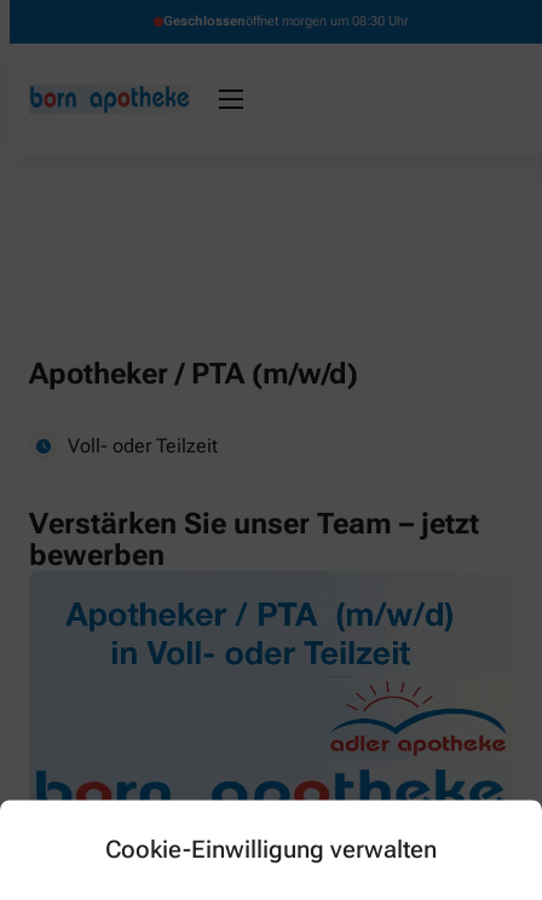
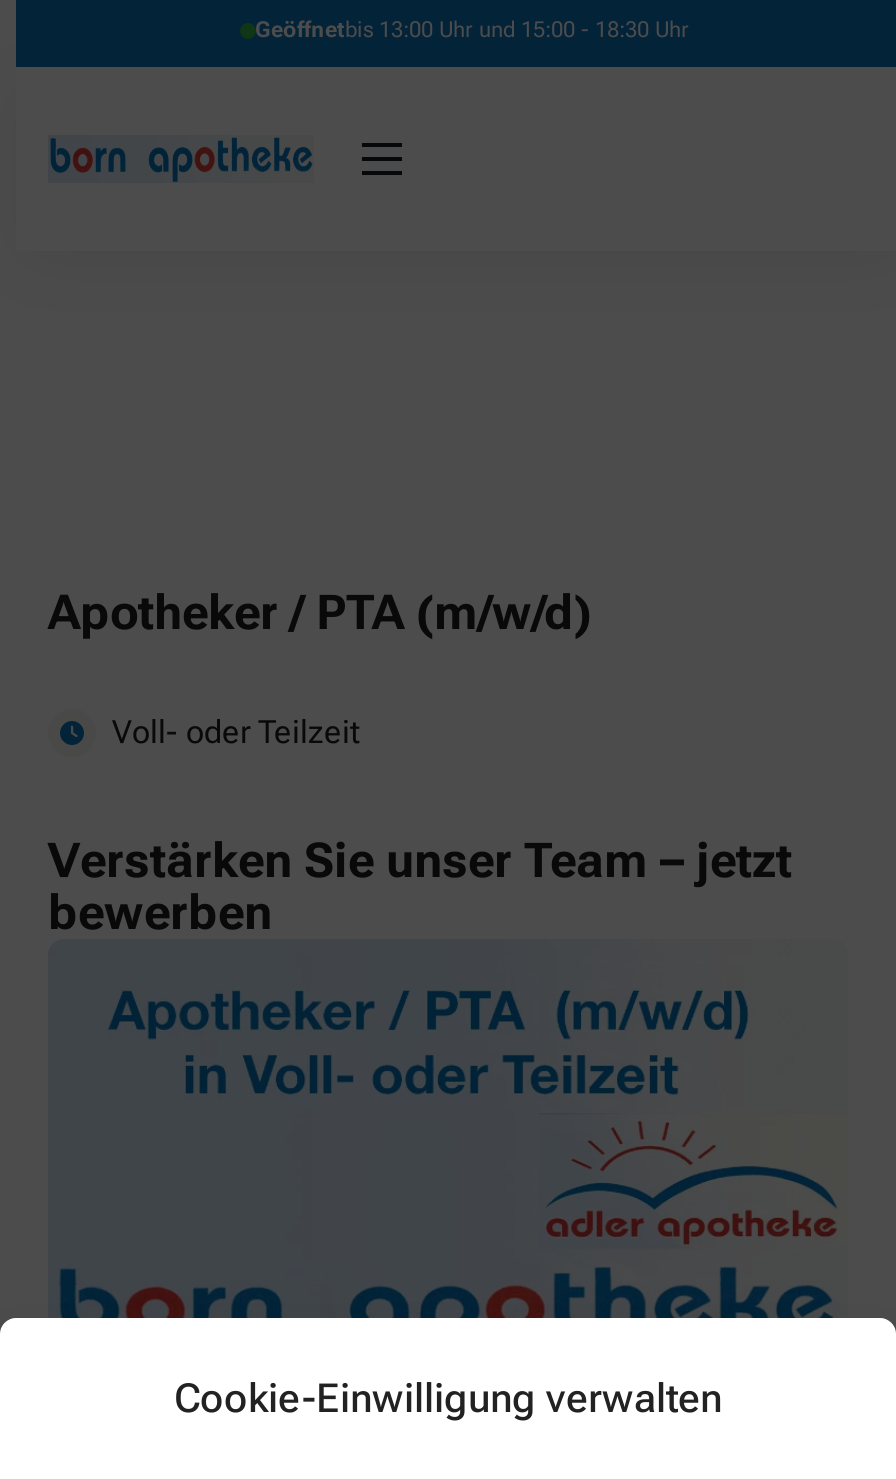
- Geschlossenöffnet morgen um 08:30 Uhr
+ Geöffnetbis 13:00 Uhr und 15:00 - 18:30 Uhr
